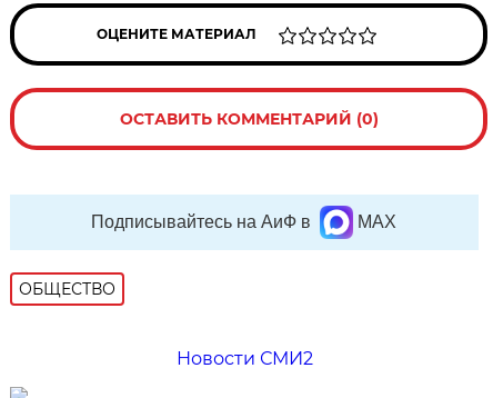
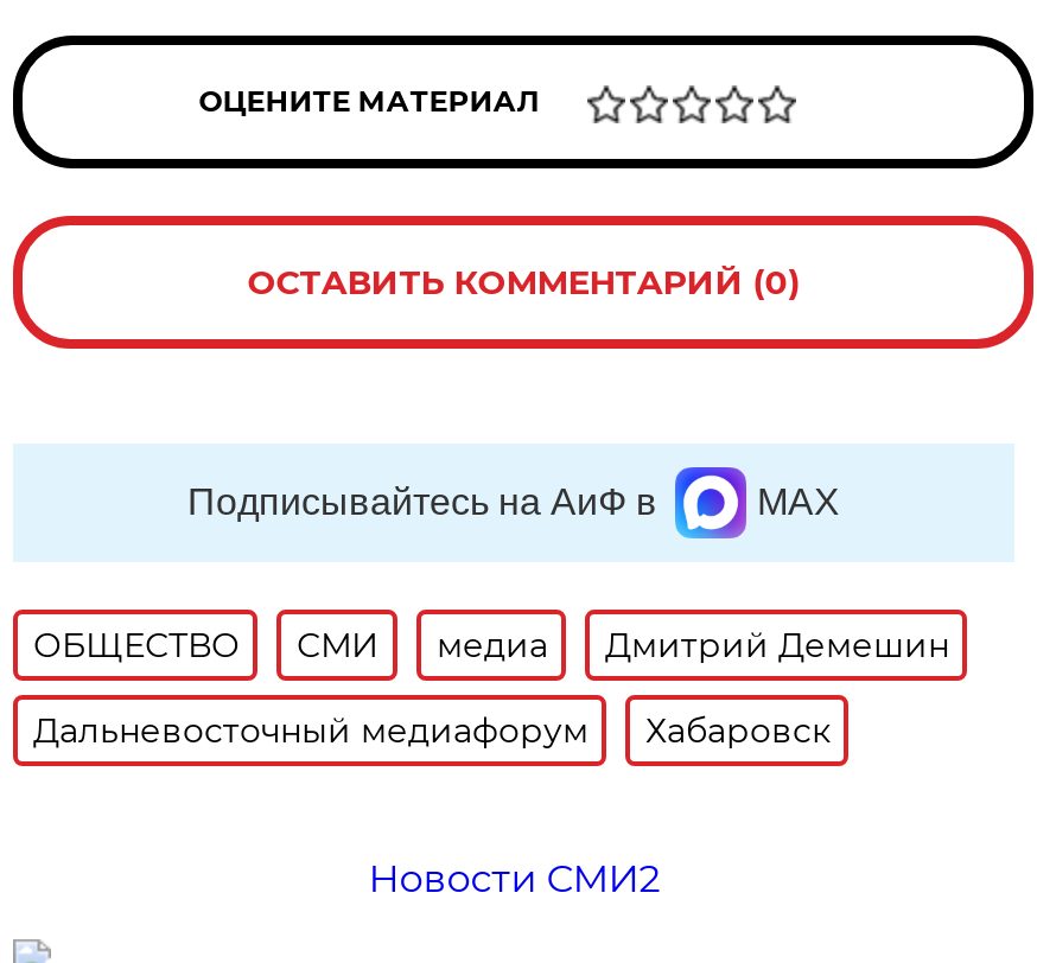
+ СМИ
+ медиа
+ Дмитрий Демешин
+ Дальневосточный медиафорум
+ Хабаровск
